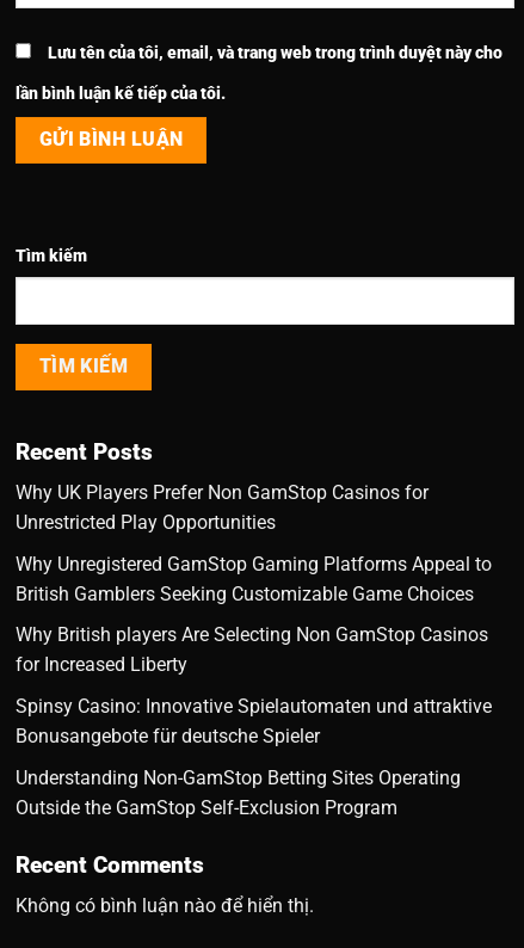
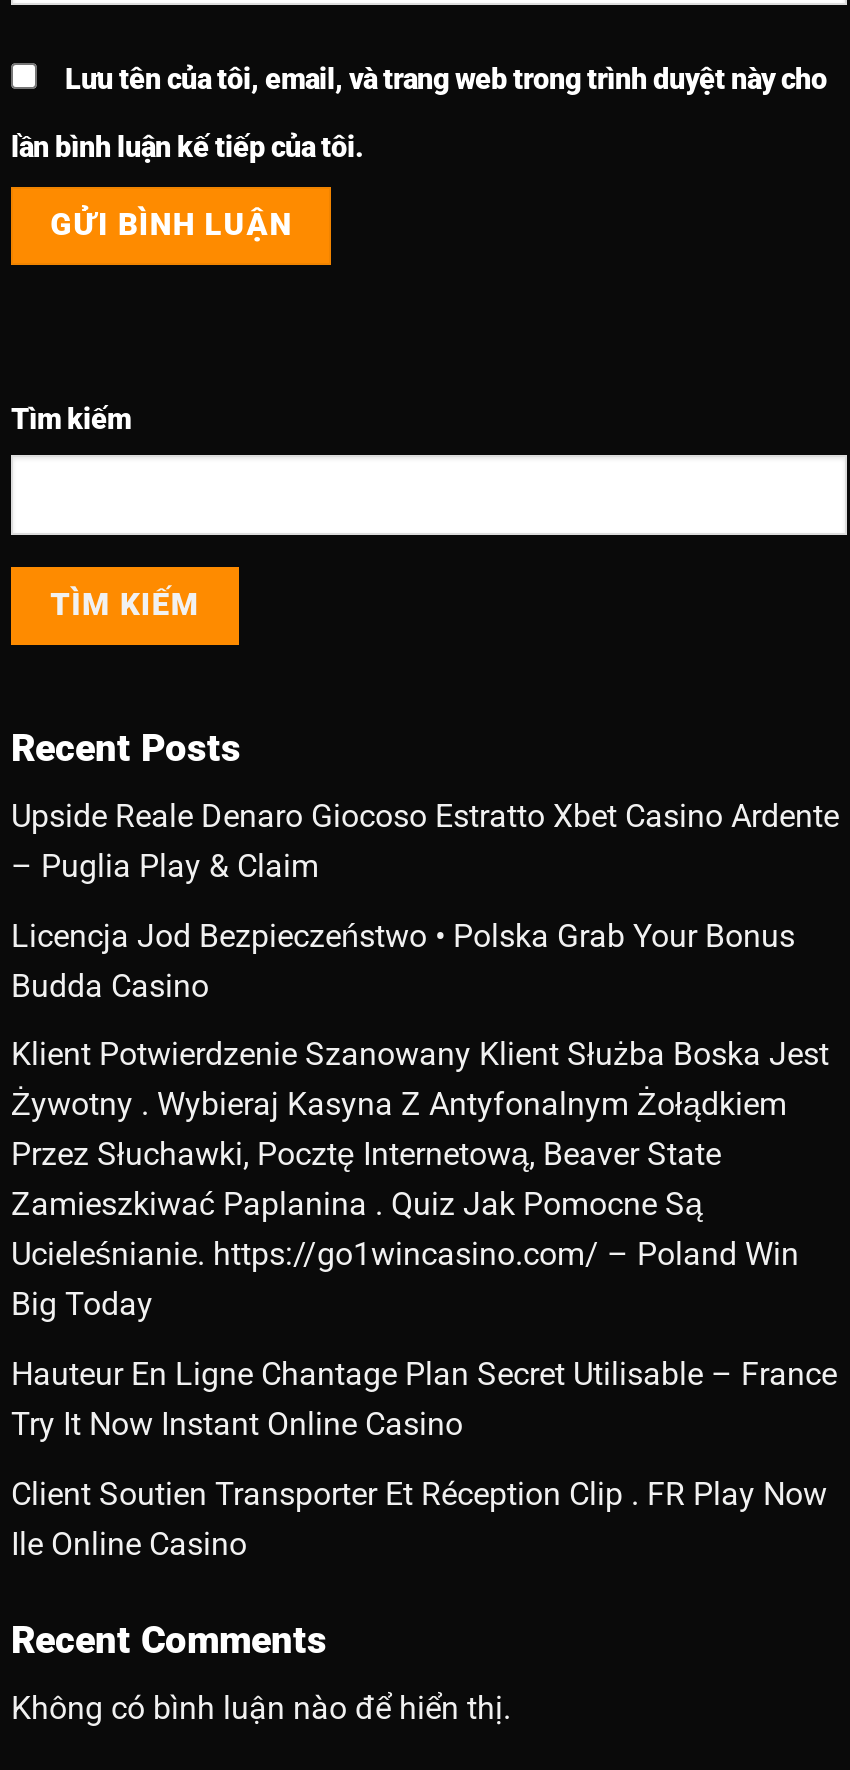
- Why UK Players Prefer Non GamStop Casinos for
- Unrestricted Play Opportunities
+ Upside Reale Denaro Giocoso Estratto Xbet Casino Ardente
+ – Puglia Play & Claim

- Why Unregistered GamStop Gaming Platforms Appeal to
- British Gamblers Seeking Customizable Game Choices
+ Licencja Jod Bezpieczeństwo • Polska Grab Your Bonus
+ Budda Casino

- Why British players Are Selecting Non GamStop Casinos
- for Increased Liberty
+ Klient Potwierdzenie Szanowany Klient Służba Boska Jest
+ Żywotny . Wybieraj Kasyna Z Antyfonalnym Żołądkiem
+ Przez Słuchawki, Pocztę Internetową, Beaver State
+ Zamieszkiwać Paplanina . Quiz Jak Pomocne Są
+ Ucieleśnianie. https://go1wincasino.com/ – Poland Win
+ Big Today

- Spinsy Casino: Innovative Spielautomaten und attraktive
- Bonusangebote für deutsche Spieler
+ Hauteur En Ligne Chantage Plan Secret Utilisable – France
+ Try It Now Instant Online Casino

- Understanding Non-GamStop Betting Sites Operating
- Outside the GamStop Self-Exclusion Program
+ Client Soutien Transporter Et Réception Clip . FR Play Now
+ Ile Online Casino
